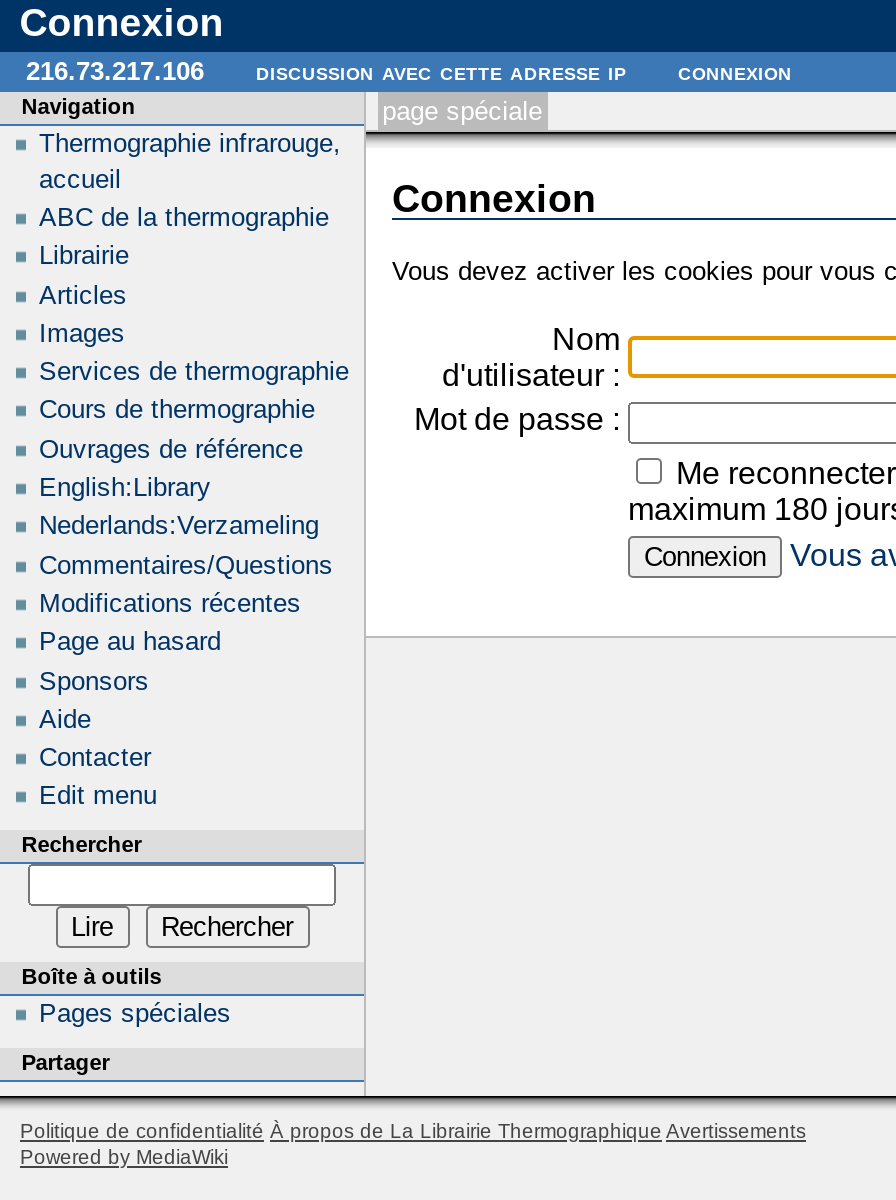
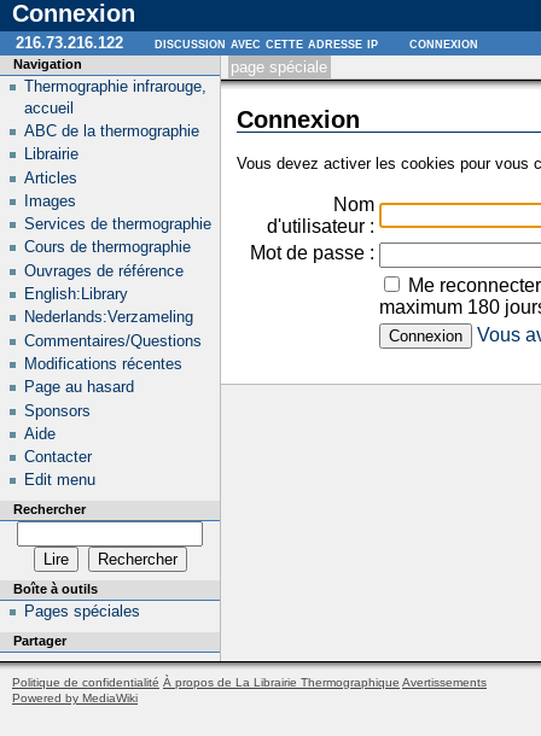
- 216.73.217.106
+ 216.73.216.122
